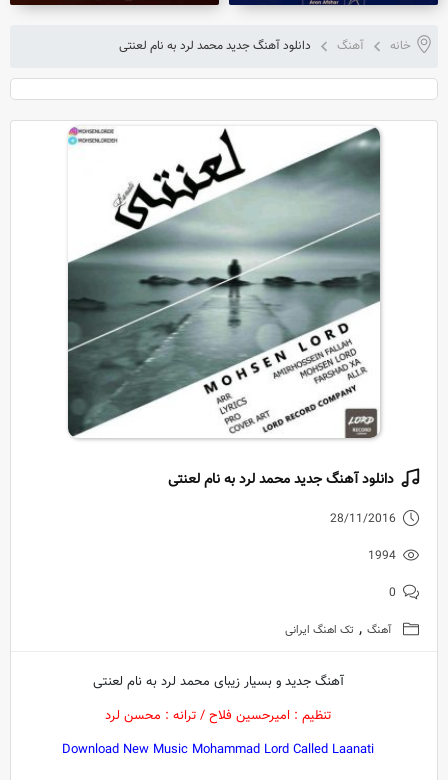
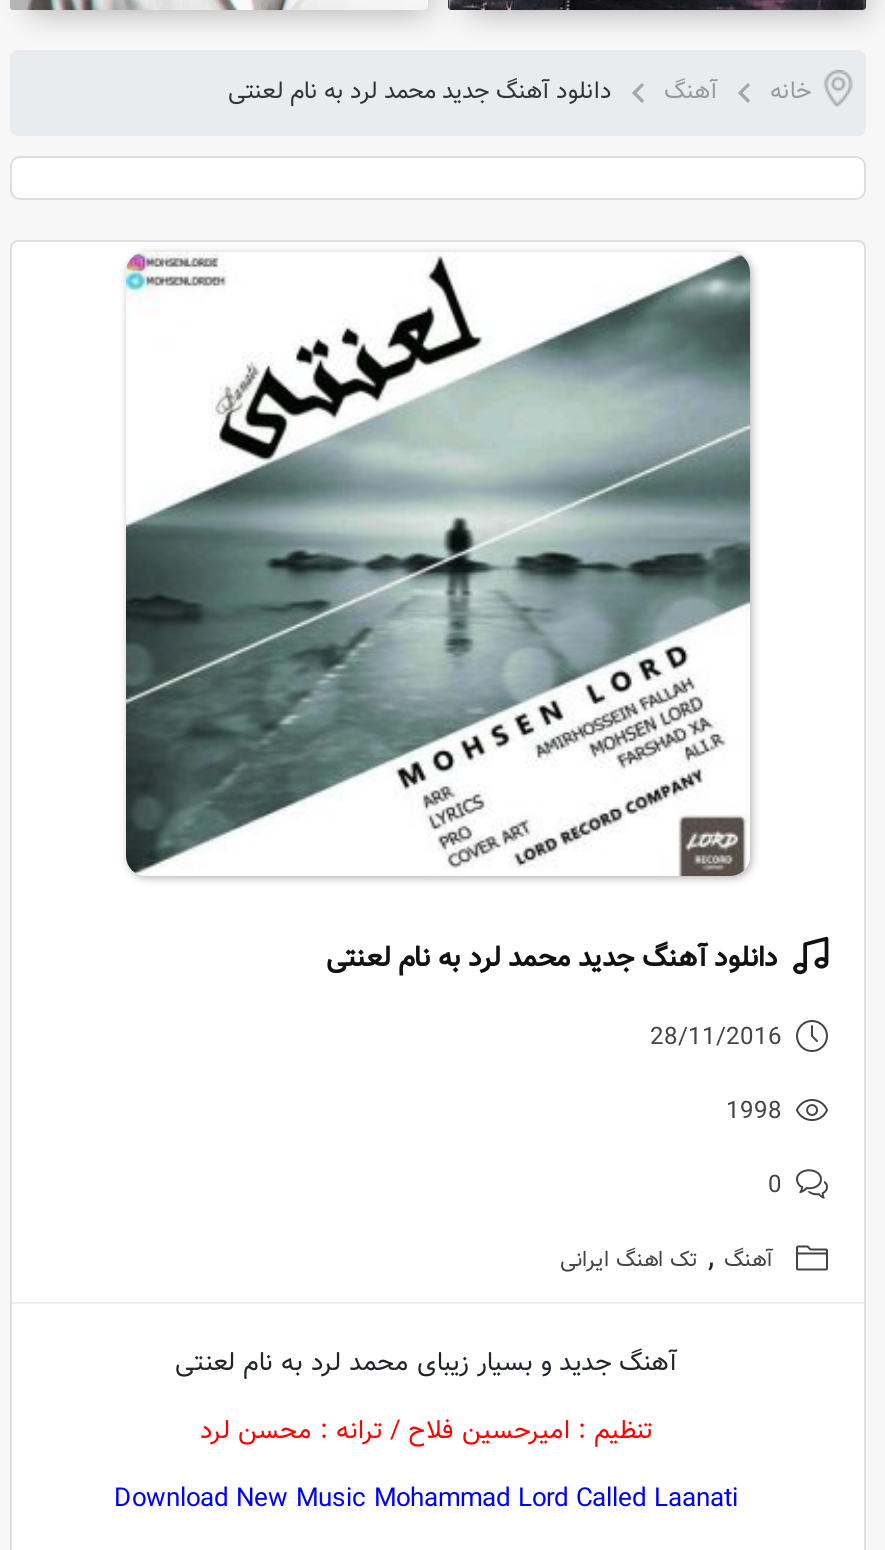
- 1994
+ 1998
